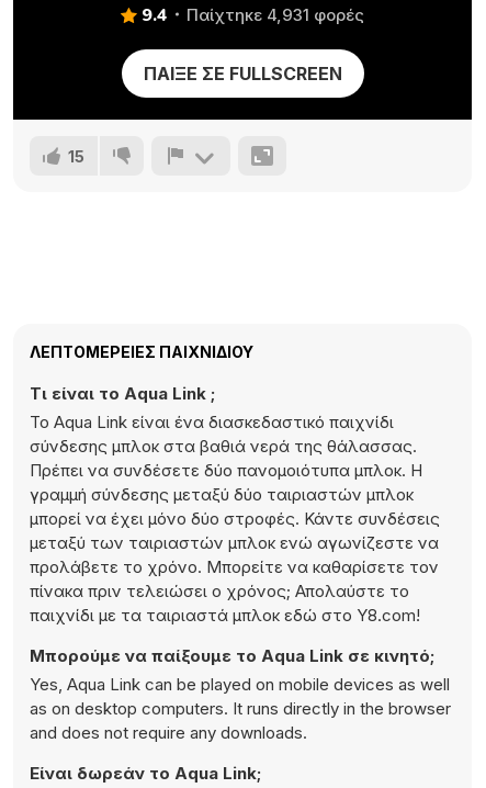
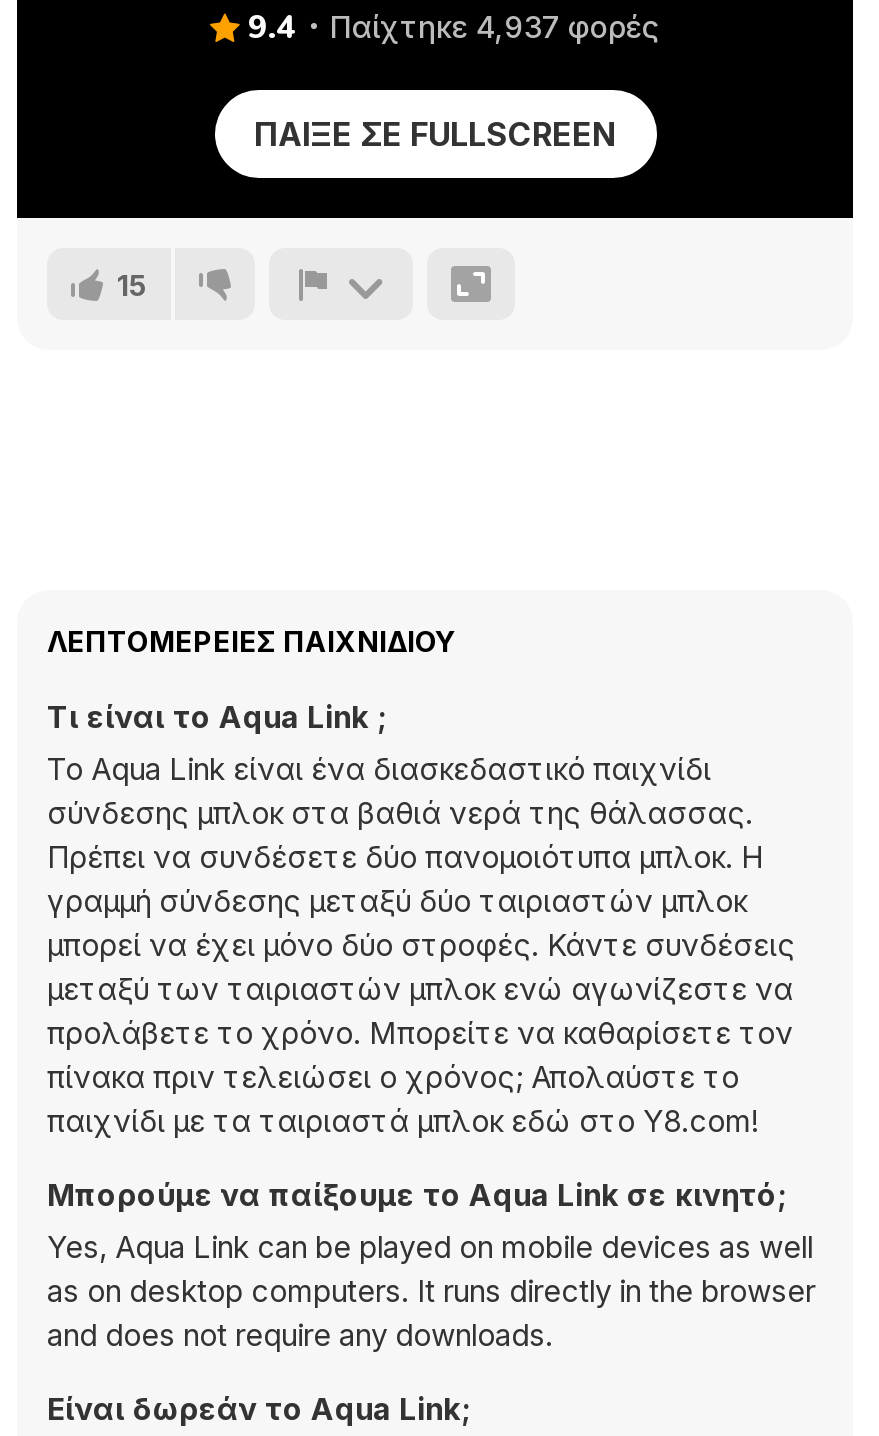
- Παίχτηκε 4,931 φορές
+ Παίχτηκε 4,937 φορές
